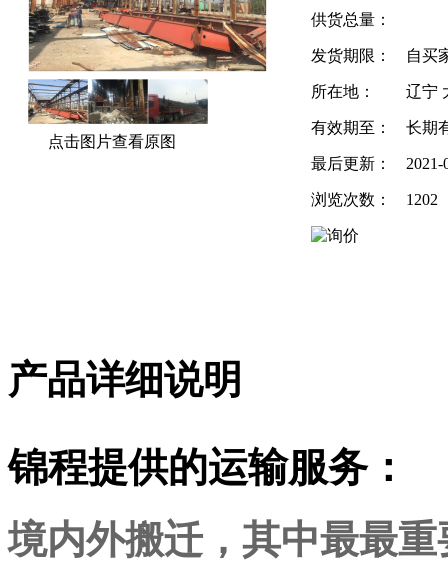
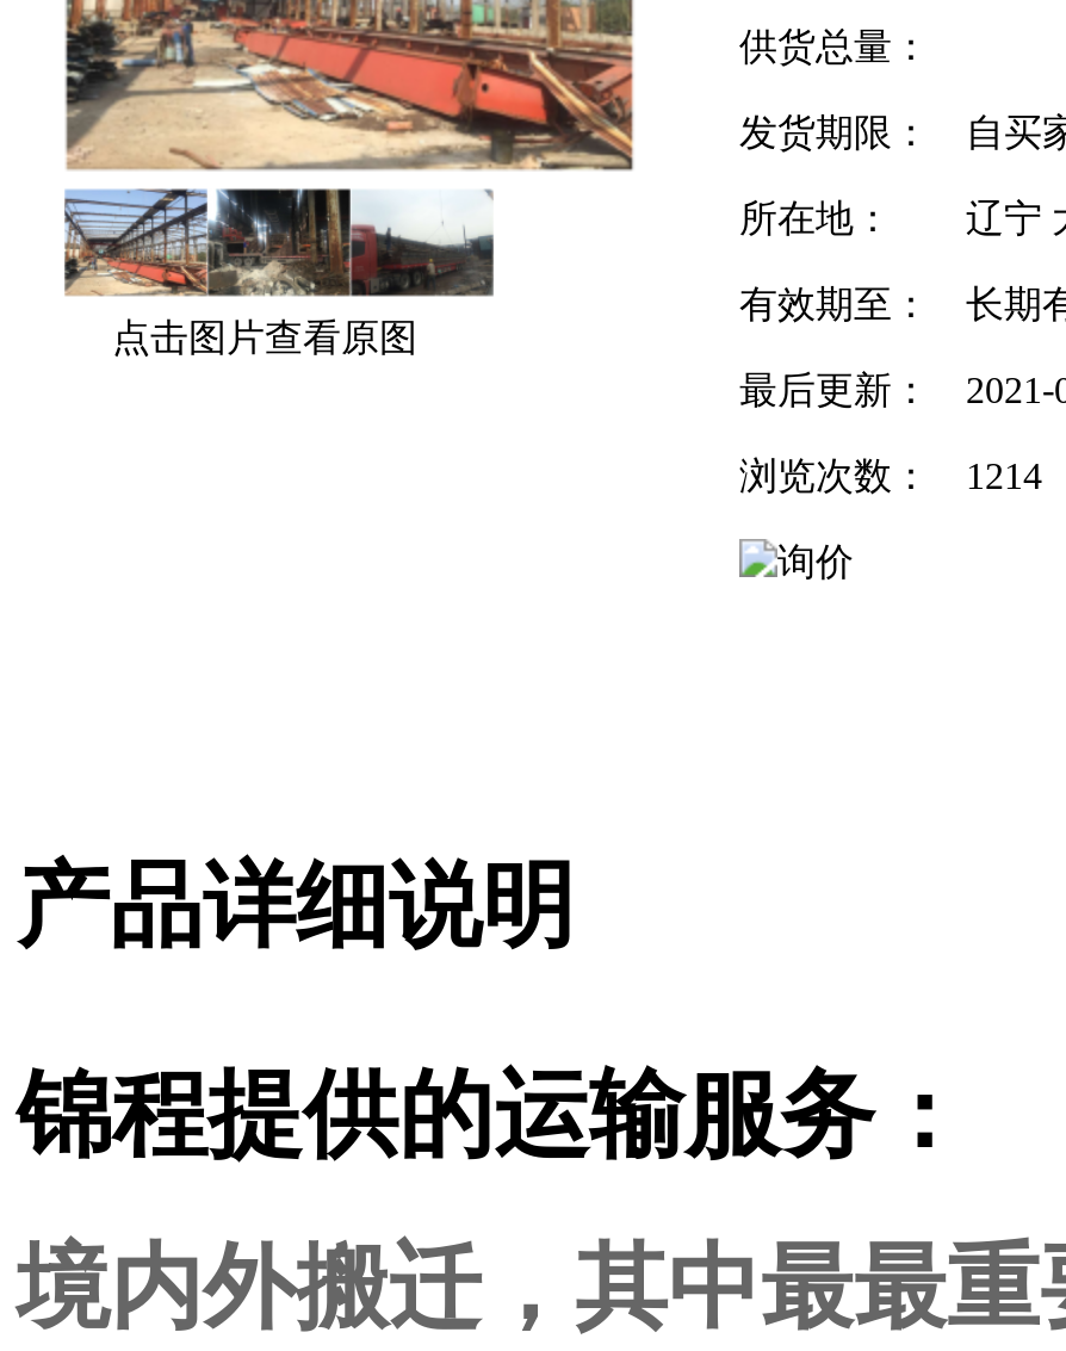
- 浏览次数： 1202
+ 浏览次数： 1214
